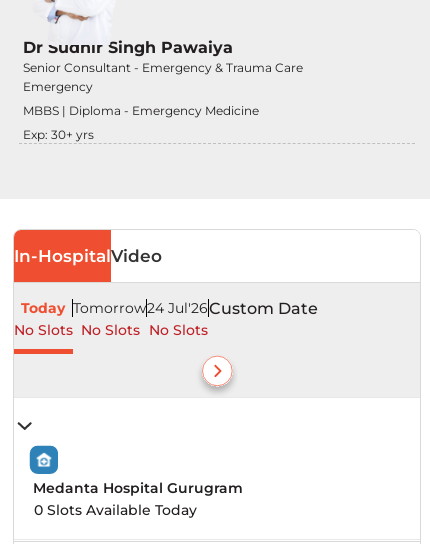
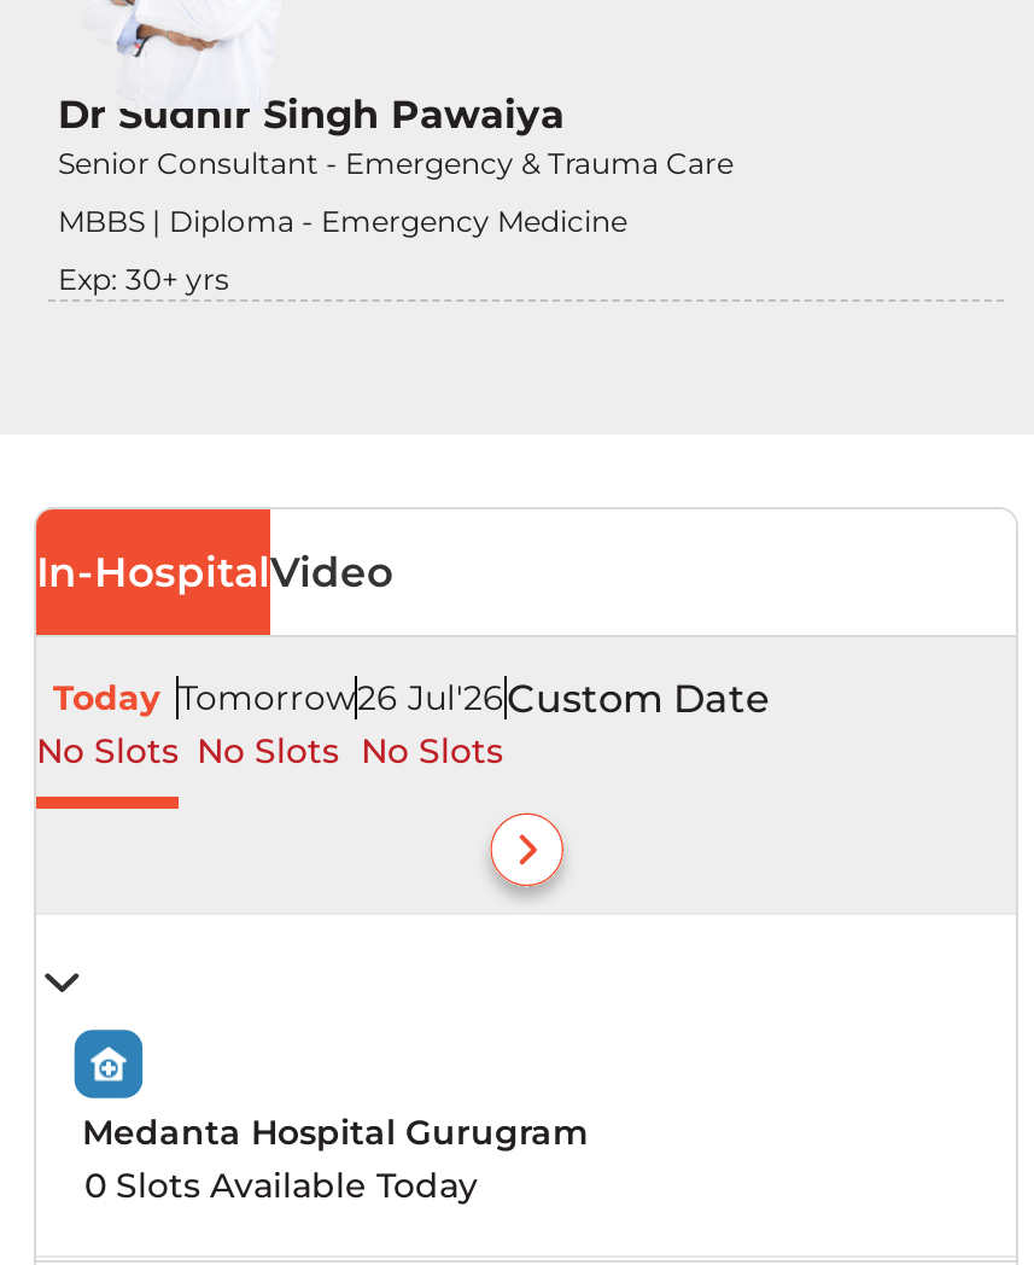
- Emergency

- Today Tomorrow 24 Jul'26 Custom Date
+ Today Tomorrow 26 Jul'26 Custom Date
